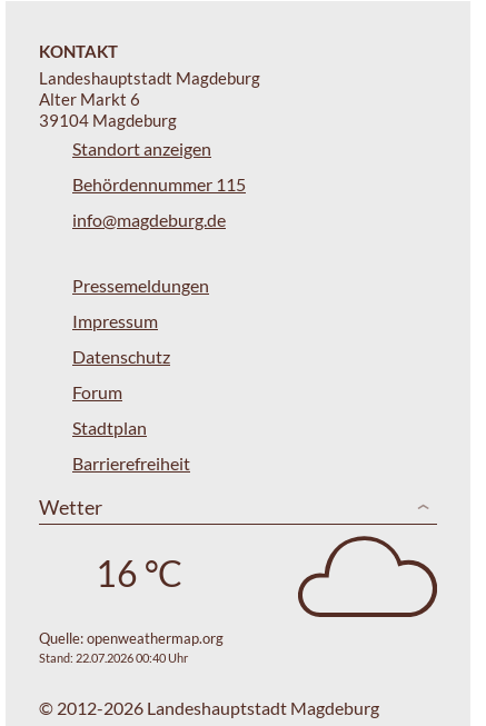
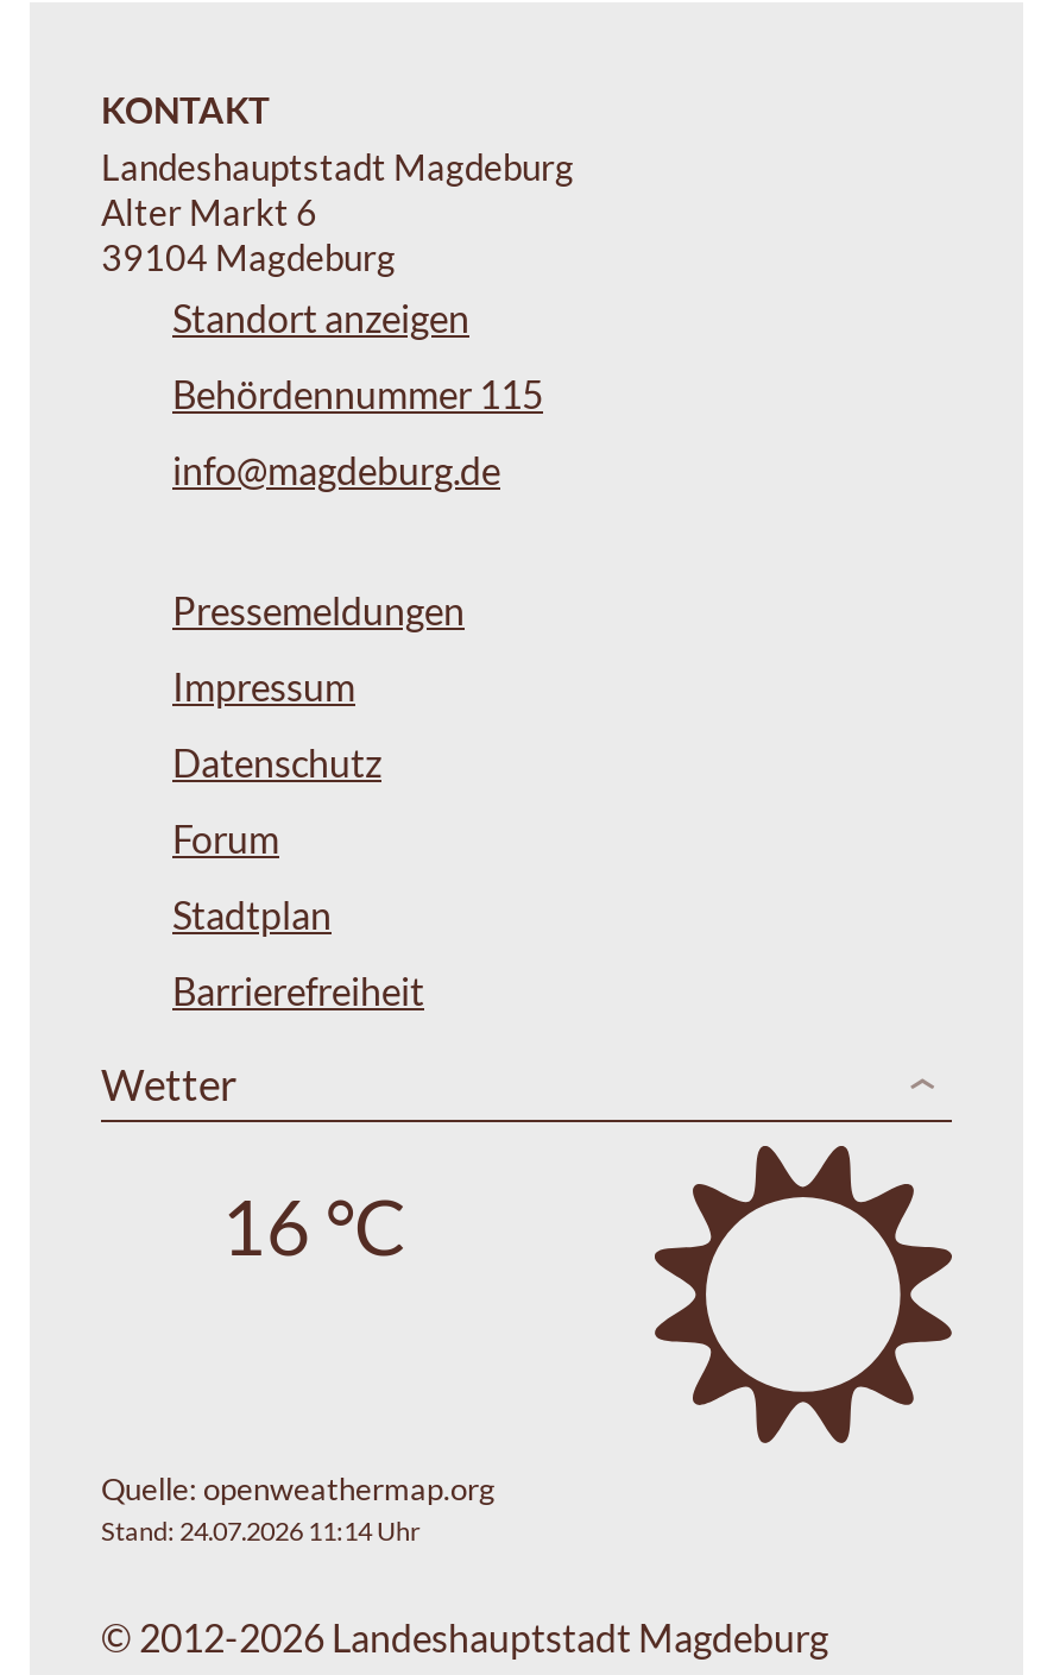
- [image]
+ [image]

- Stand: 22.07.2026 00:40 Uhr
+ Stand: 24.07.2026 11:14 Uhr
